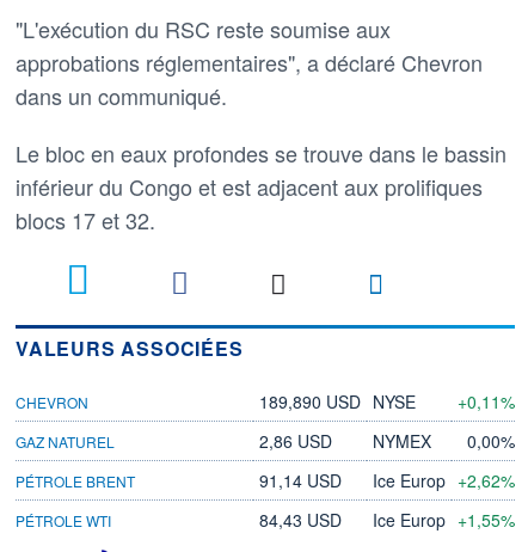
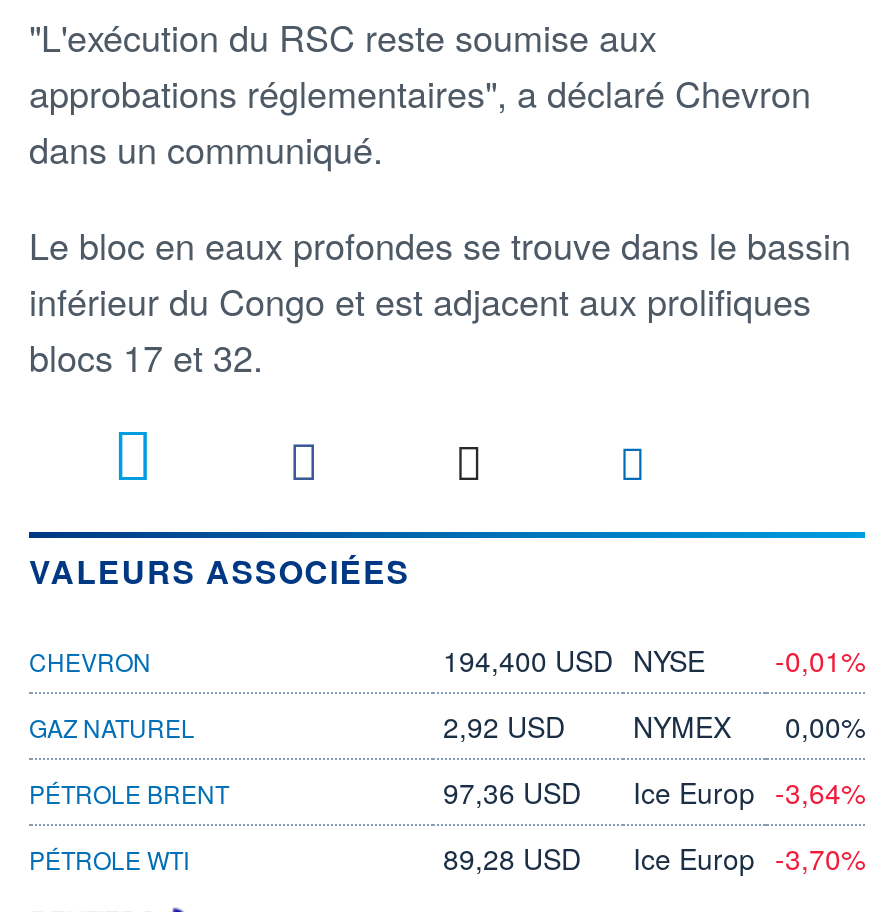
- 189,890 USD NYSE
+ 194,400 USD NYSE

- +0,11%
+ -0,01%

- 2,86 USD NYMEX 0,00%
+ 2,92 USD NYMEX 0,00%

- 91,14 USD
+ 97,36 USD

- Ice Europ +2,62%
+ Ice Europ -3,64%

- 84,43 USD
+ 89,28 USD

- Ice Europ +1,55%
+ Ice Europ -3,70%
